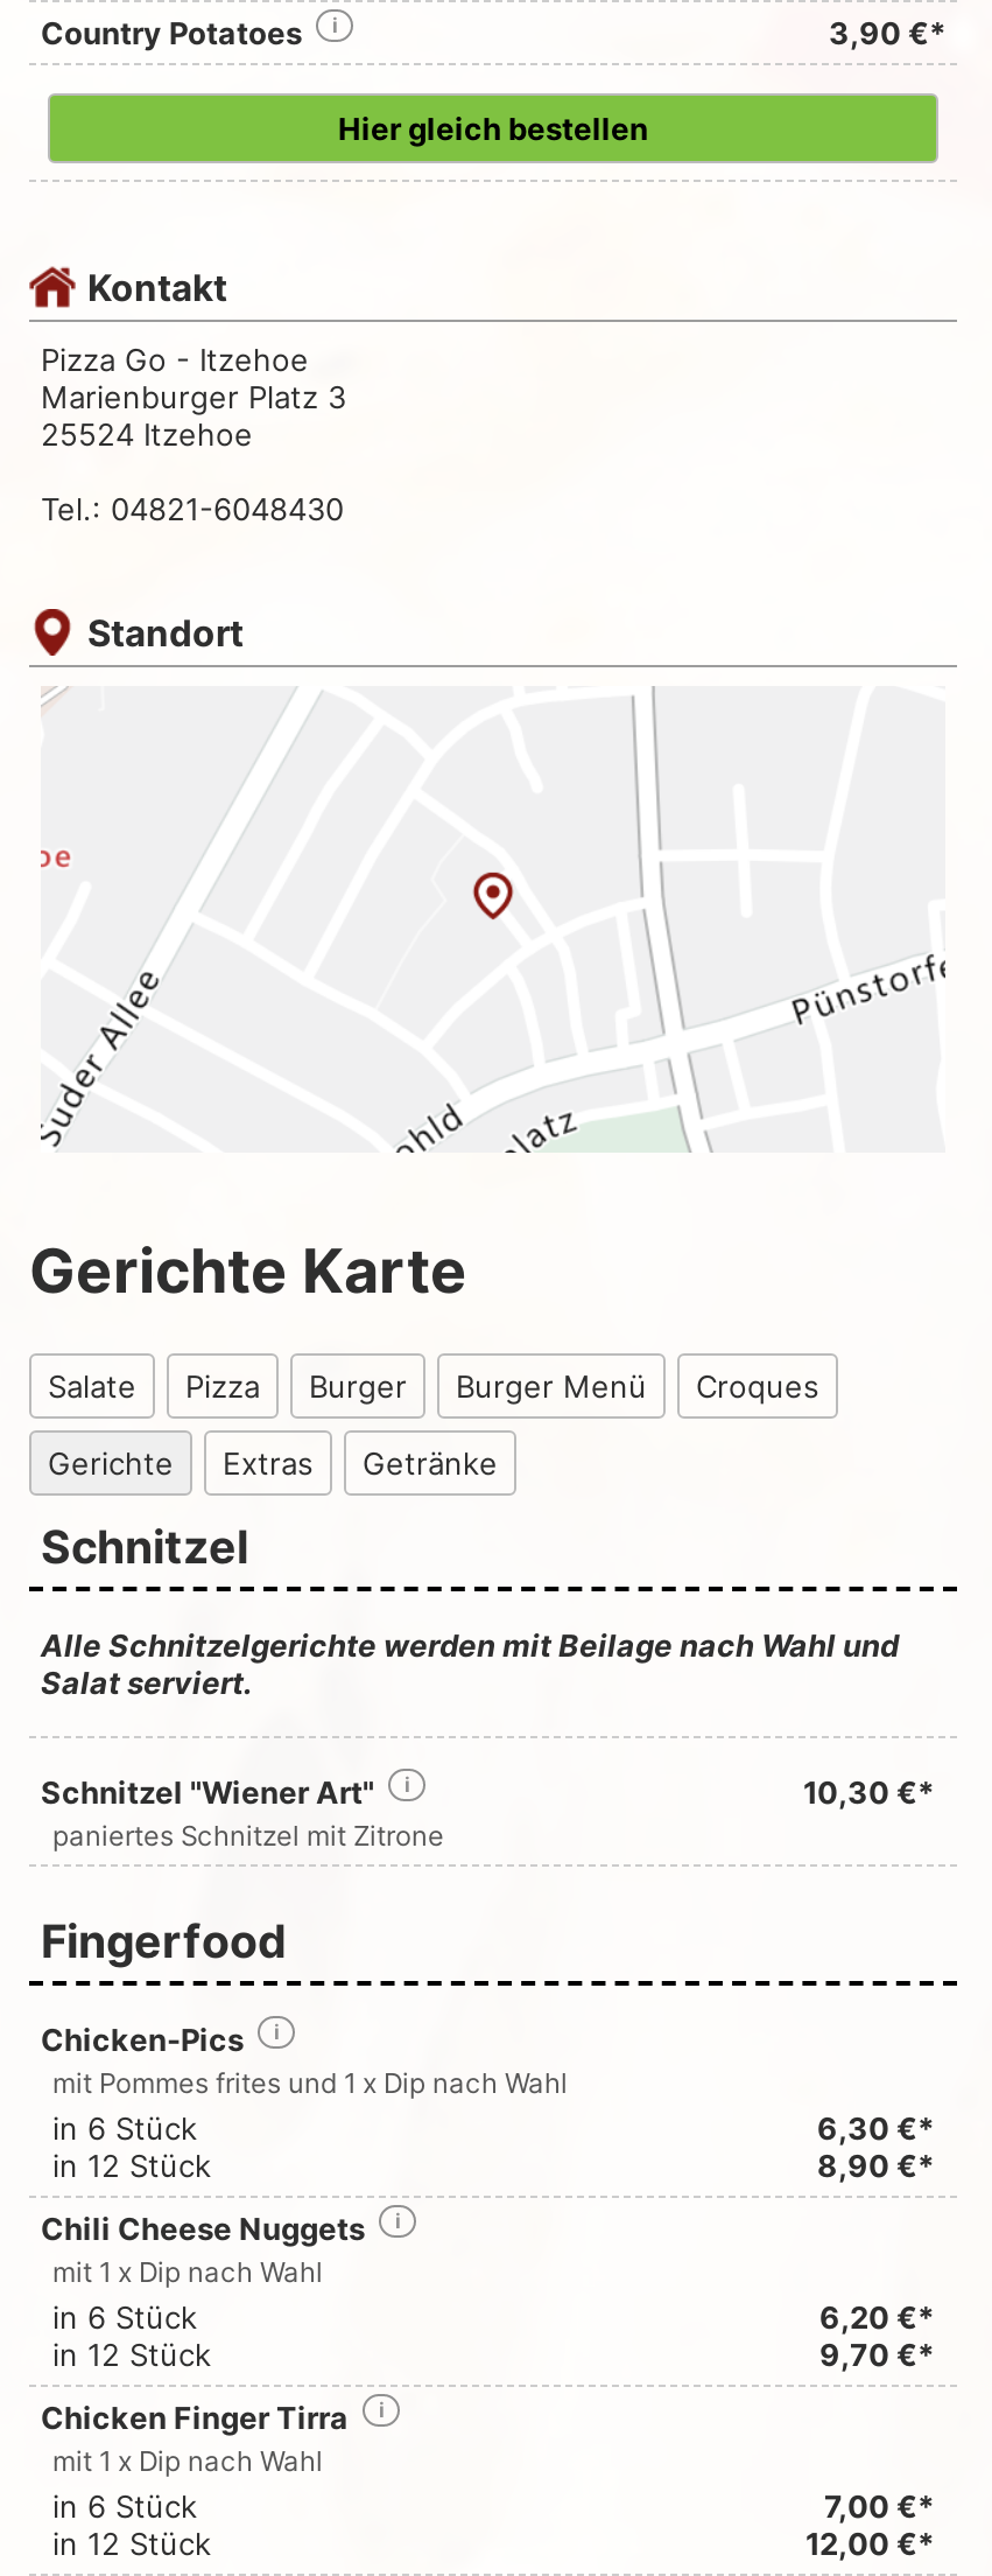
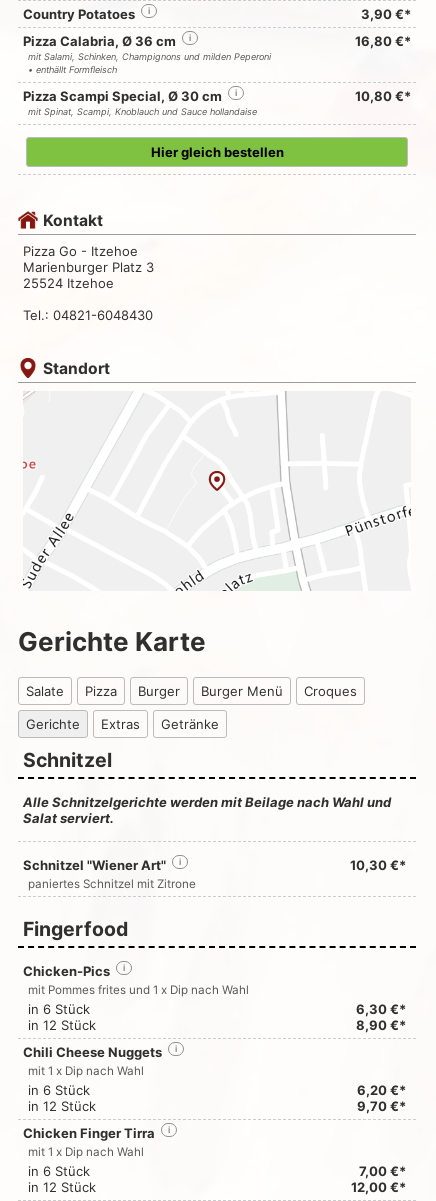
+ Pizza Calabria, Ø 36 cm
+ 16,80 €*
+ mit Salami, Schinken, Champignons und milden Peperoni
+ • enthällt Formfleisch
+ Pizza Scampi Special, Ø 30 cm
+ 10,80 €*
+ mit Spinat, Scampi, Knoblauch und Sauce hollandaise
